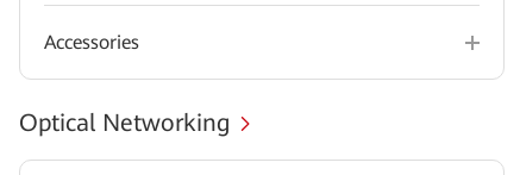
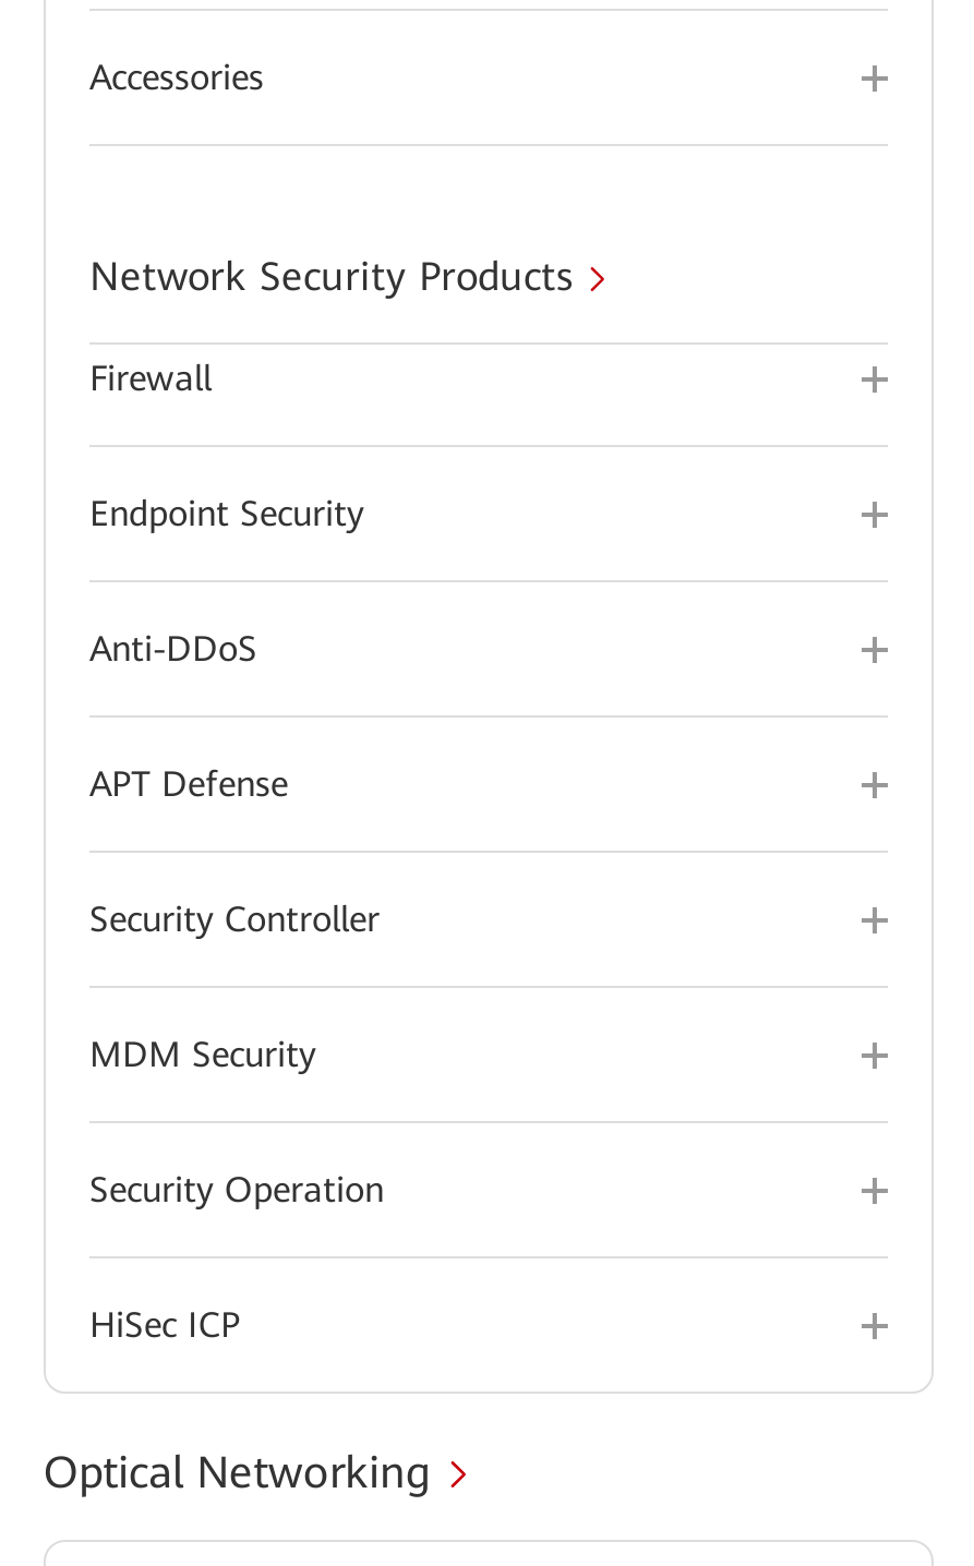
+ Network Security Products
+ Firewall
+ Endpoint Security
+ Anti-DDoS
+ APT Defense
+ Security Controller
+ MDM Security
+ Security Operation
+ HiSec ICP
